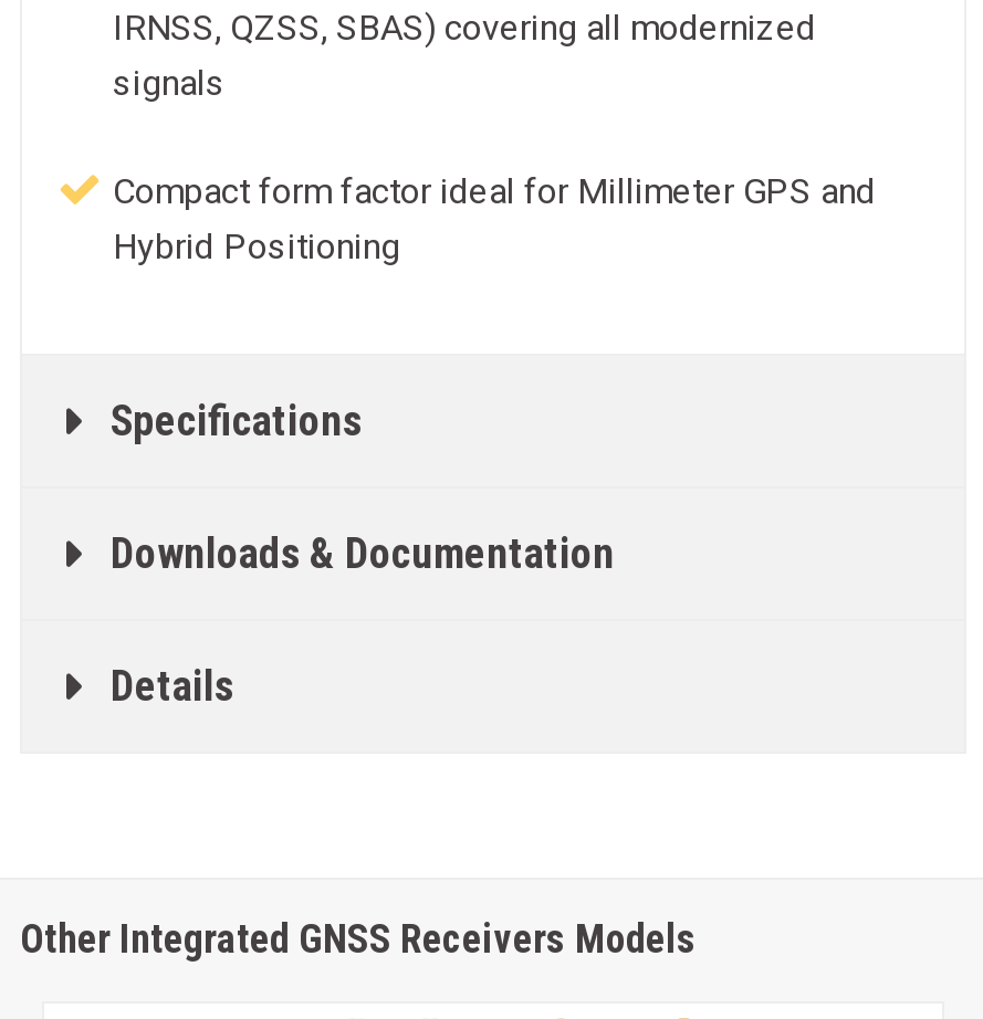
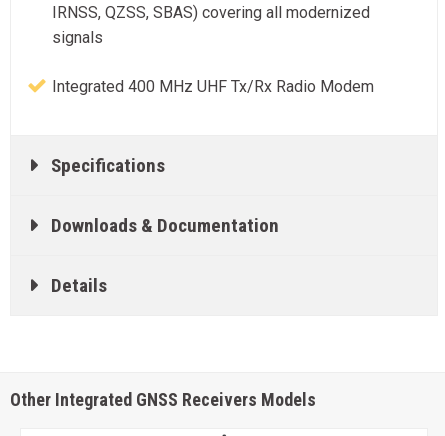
- Compact form factor ideal for Millimeter GPS and
- Hybrid Positioning
+ Integrated 400 MHz UHF Tx/Rx Radio Modem
